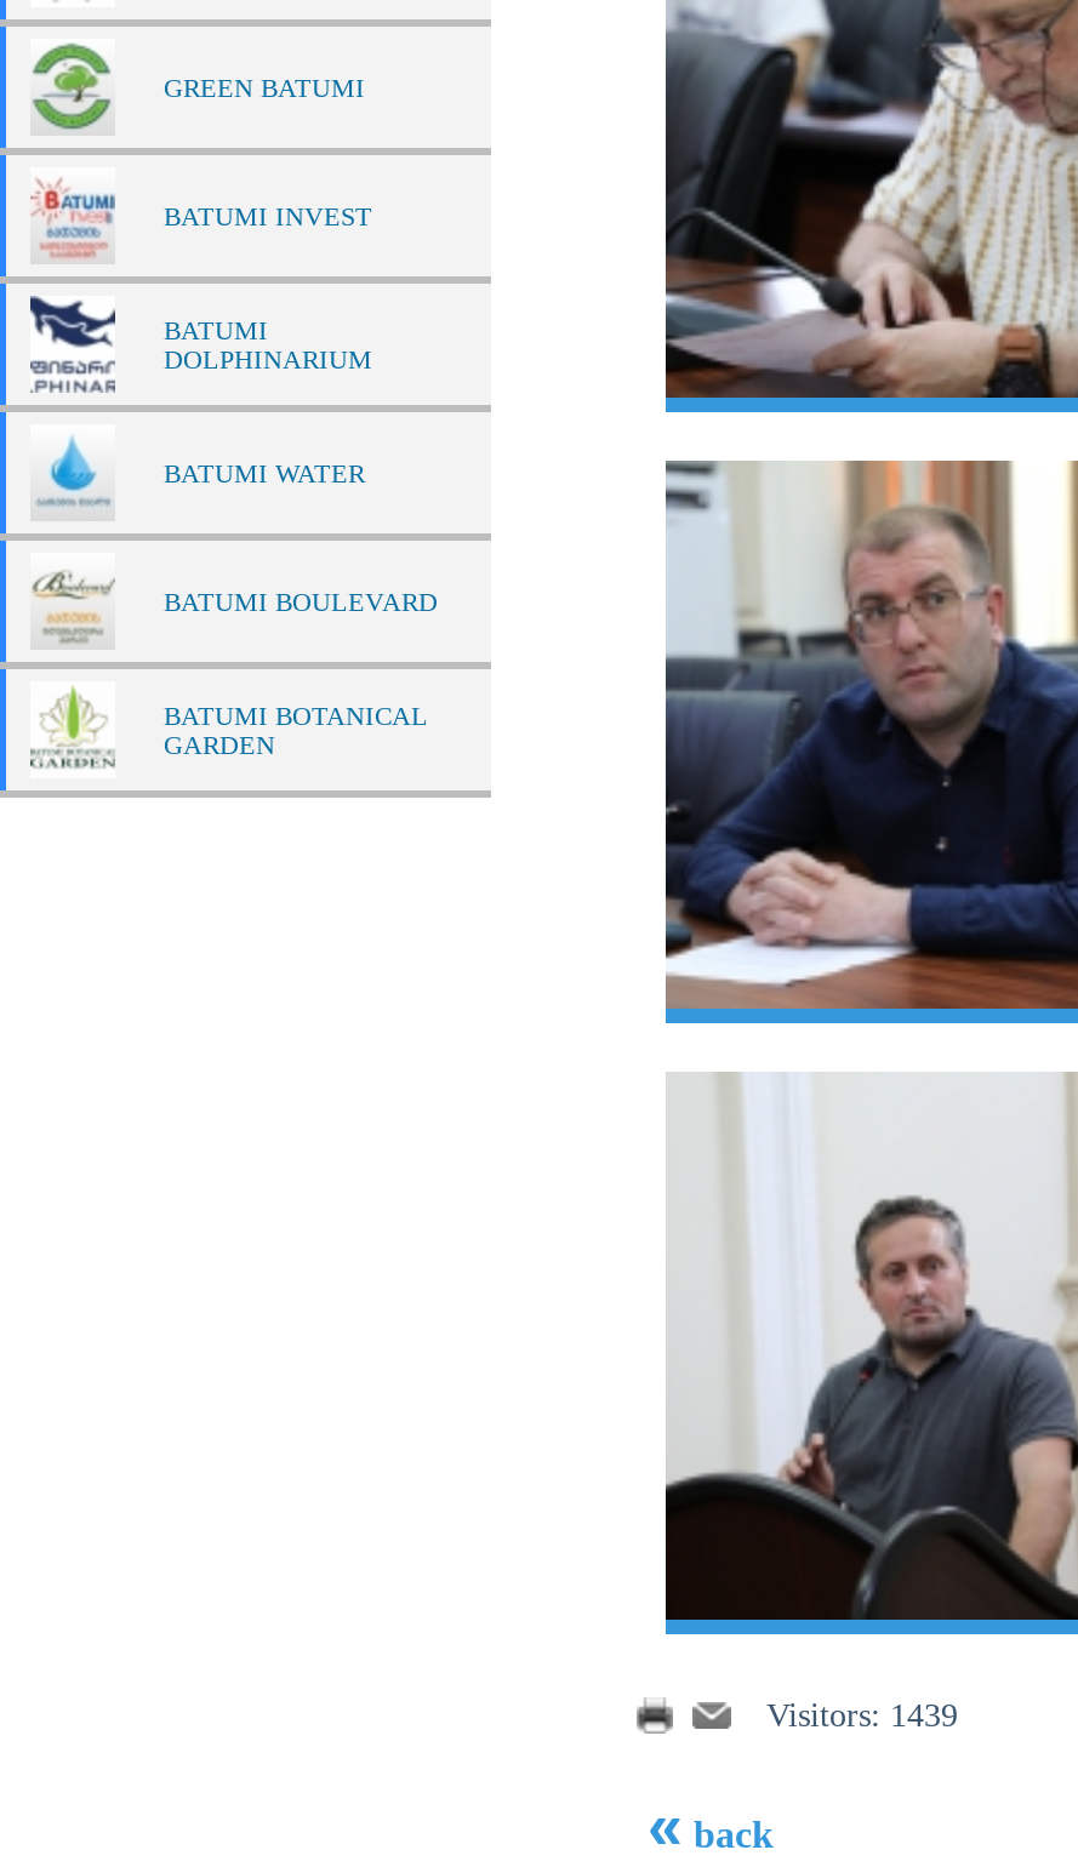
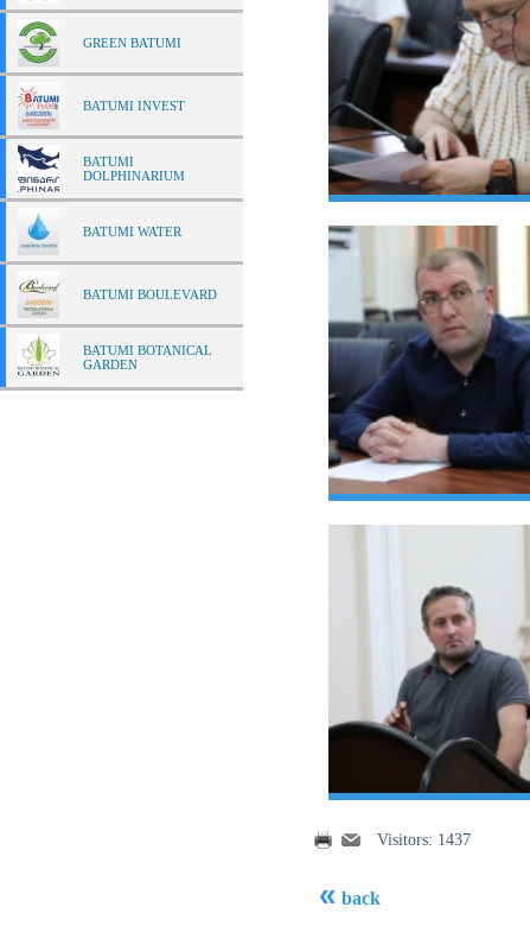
- Visitors: 1439
+ Visitors: 1437
